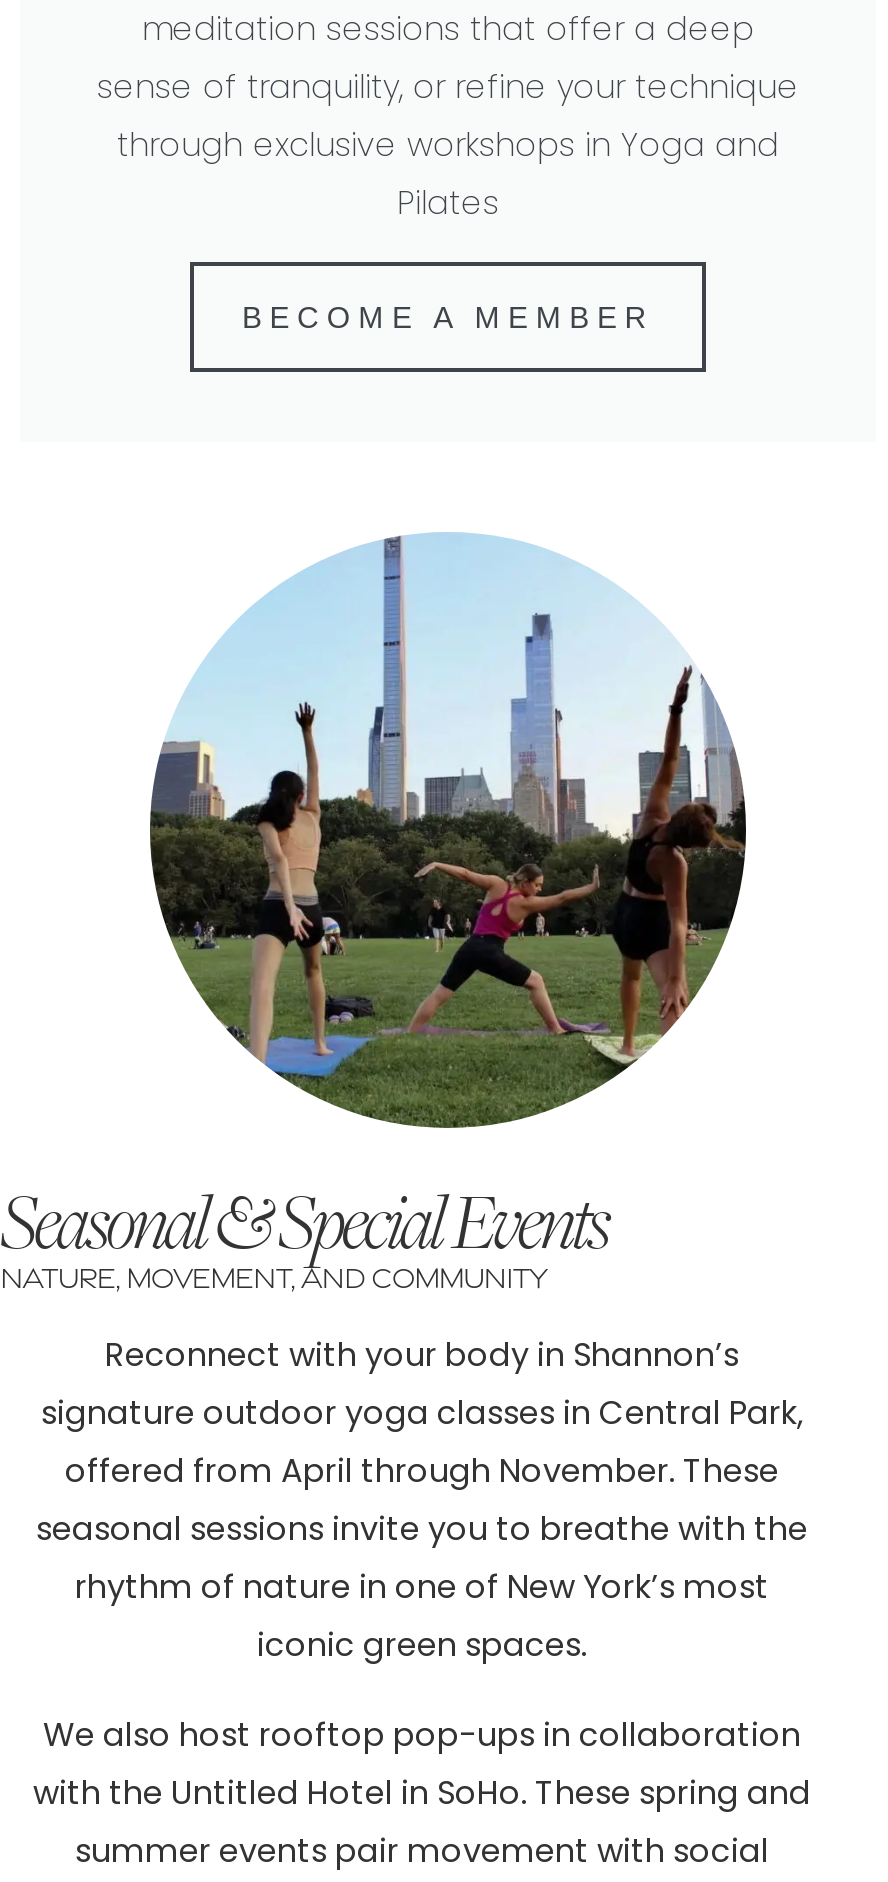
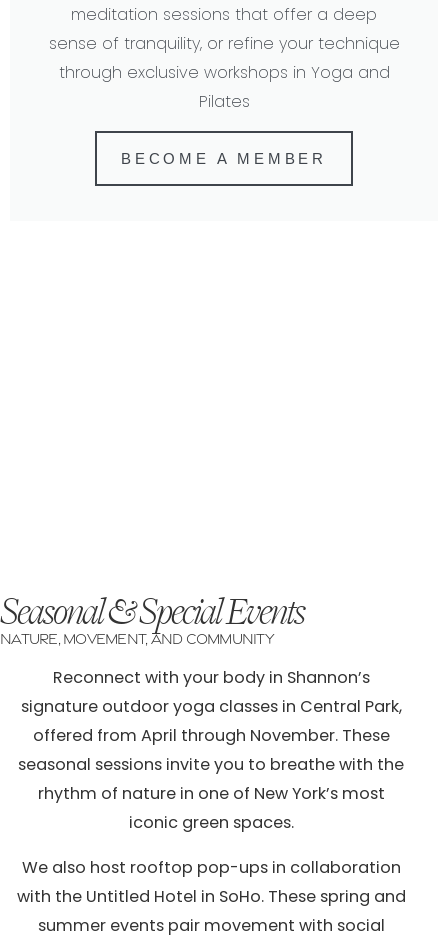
- [image]
